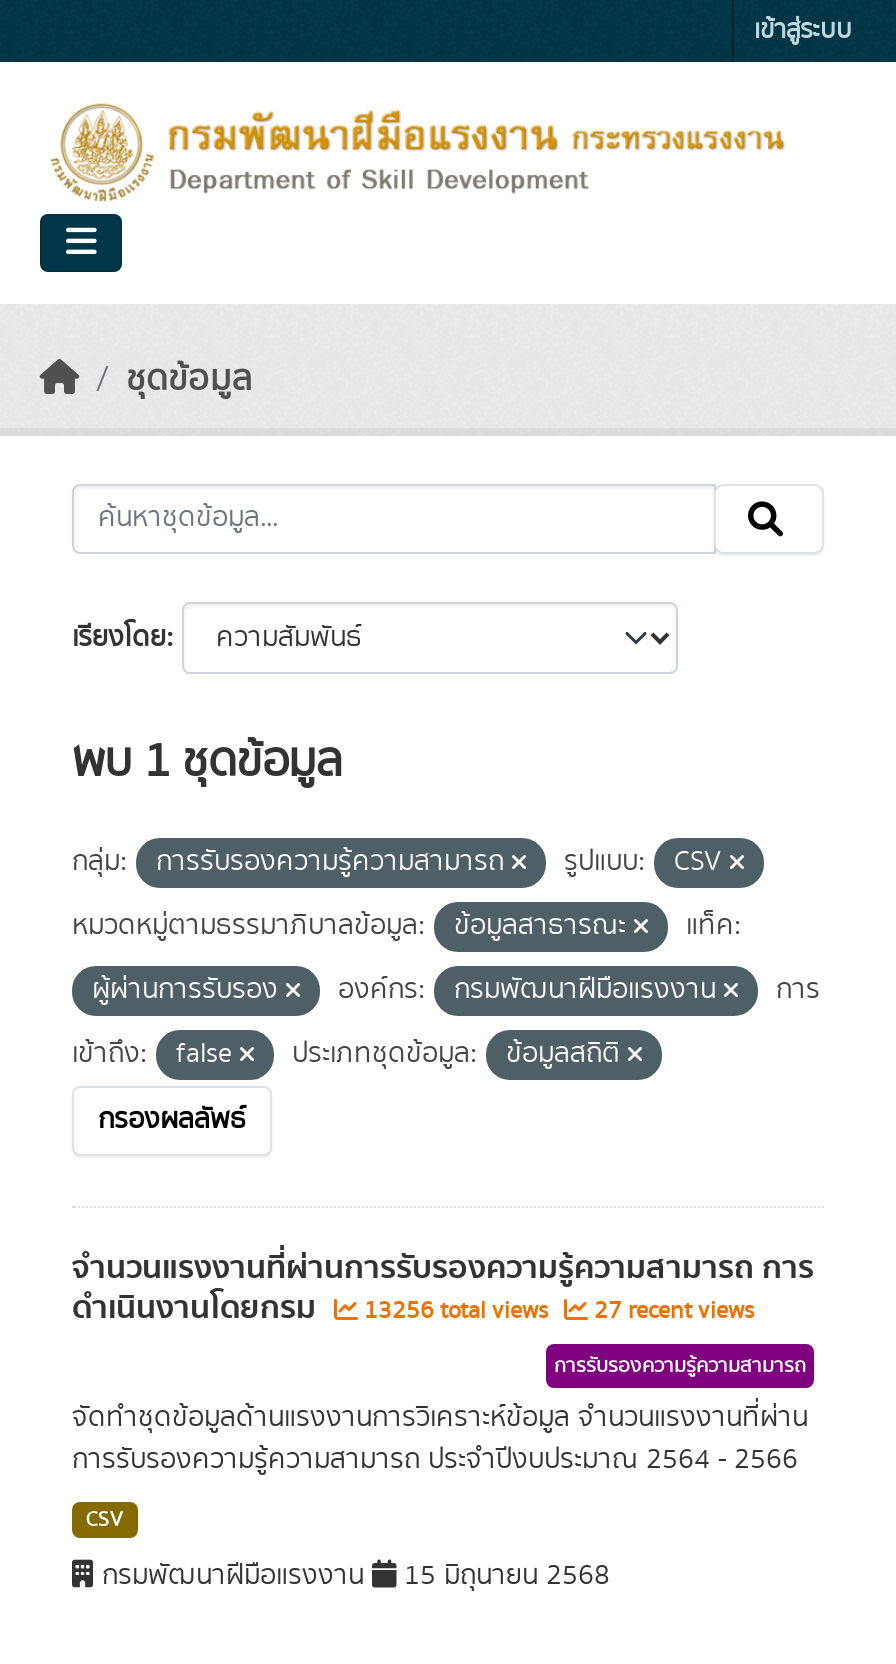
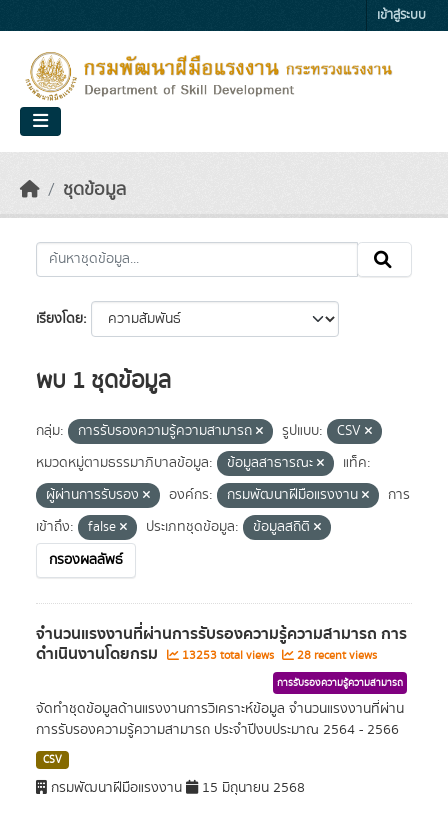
- 13256 total views
+ 13253 total views

- 27 recent views
+ 28 recent views
